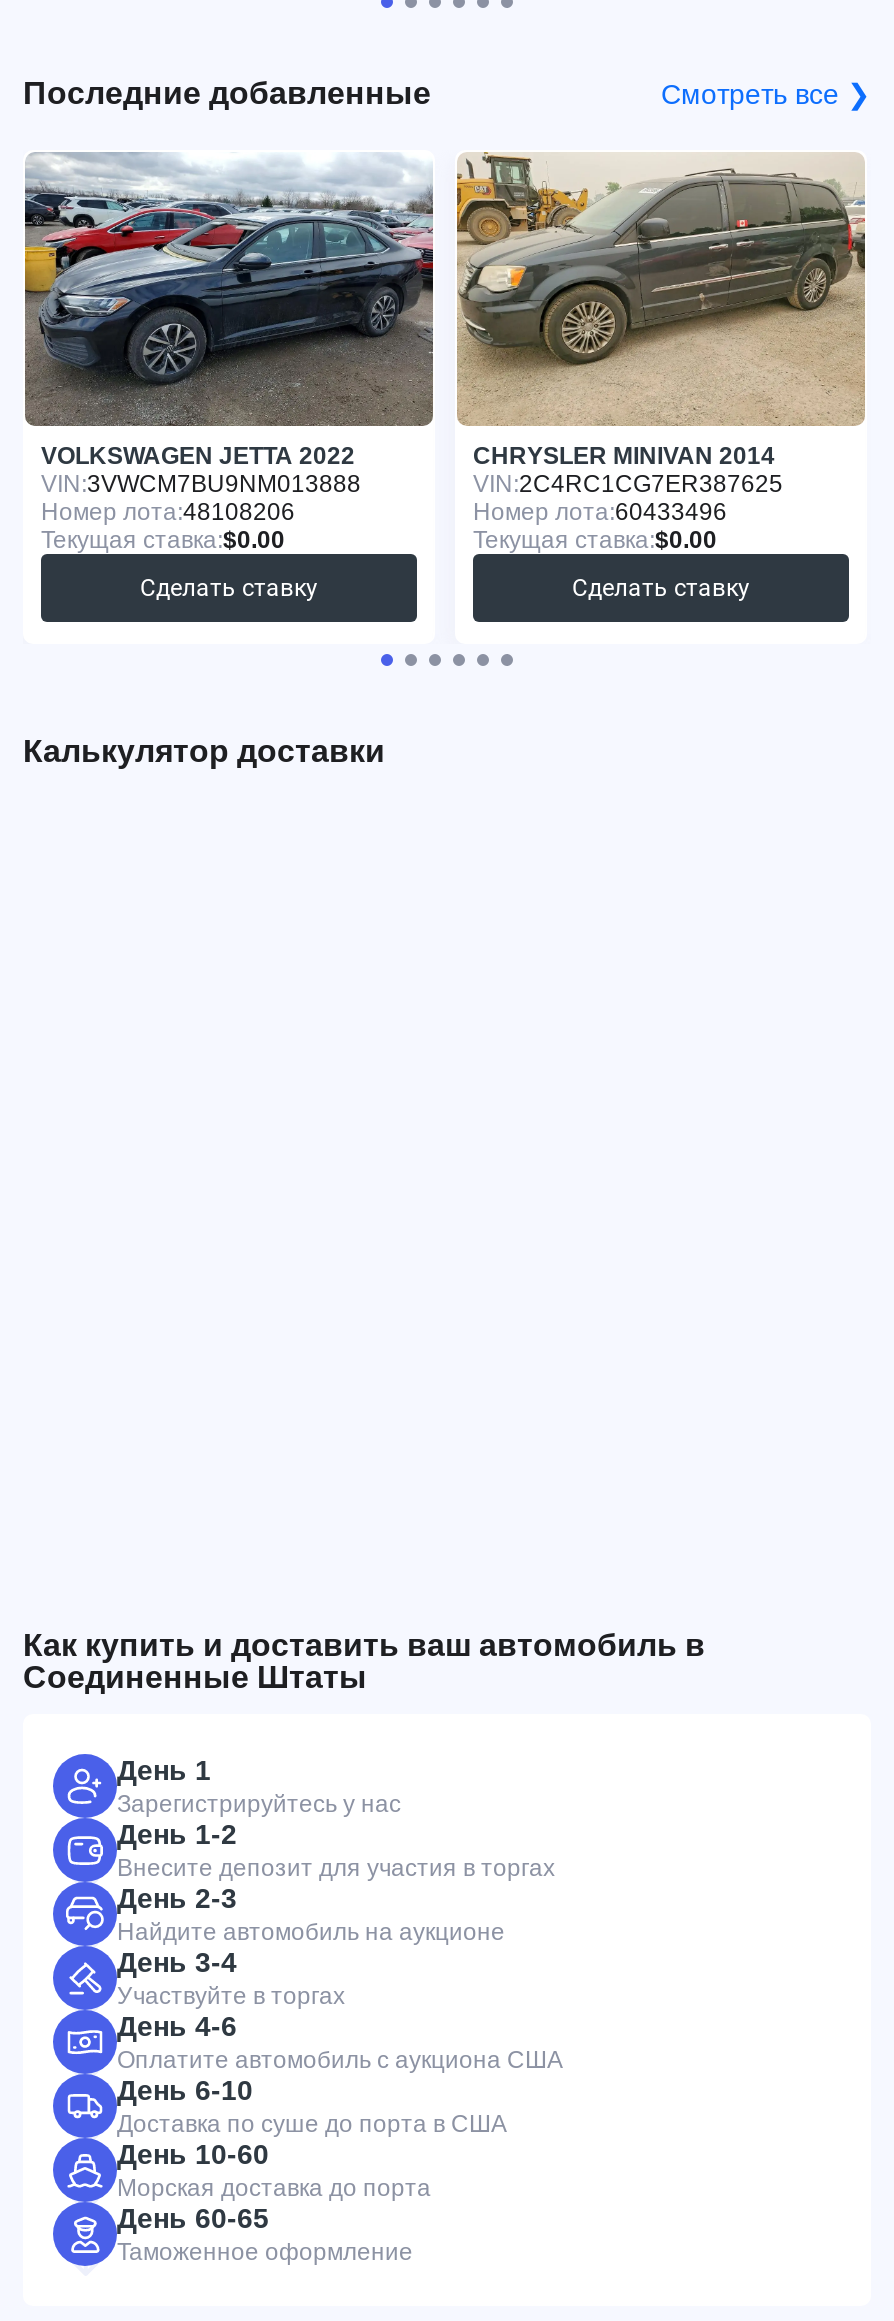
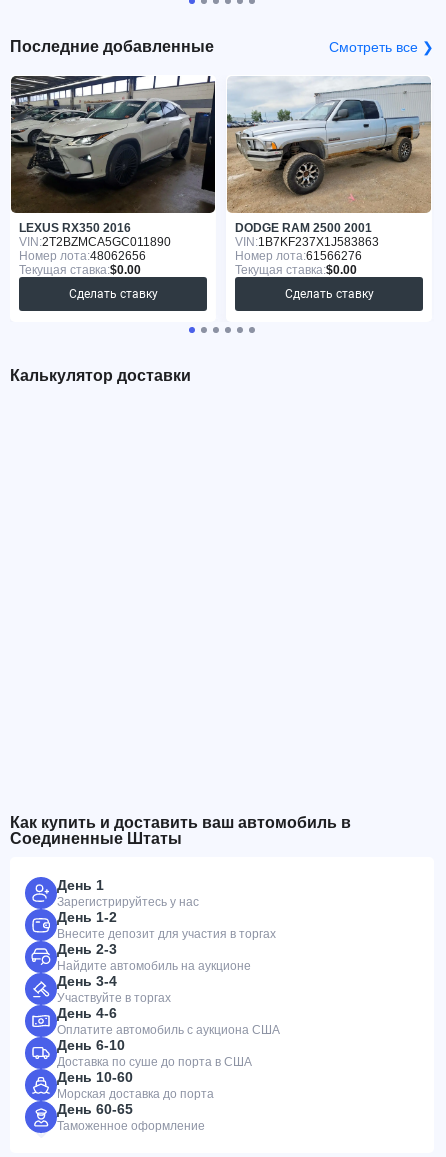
- [image]
- VOLKSWAGEN JETTA 2022
- VIN: 3VWCM7BU9NM013888
- Номер лота:48108206
+ [image]
+ LEXUS RX350 2016
+ VIN: 2T2BZMCA5GC011890
+ Номер лота:48062656

- [image]
- CHRYSLER MINIVAN 2014
- VIN: 2C4RC1CG7ER387625
- Номер лота:60433496
+ [image]
+ DODGE RAM 2500 2001
+ VIN: 1B7KF237X1J583863
+ Номер лота:61566276
